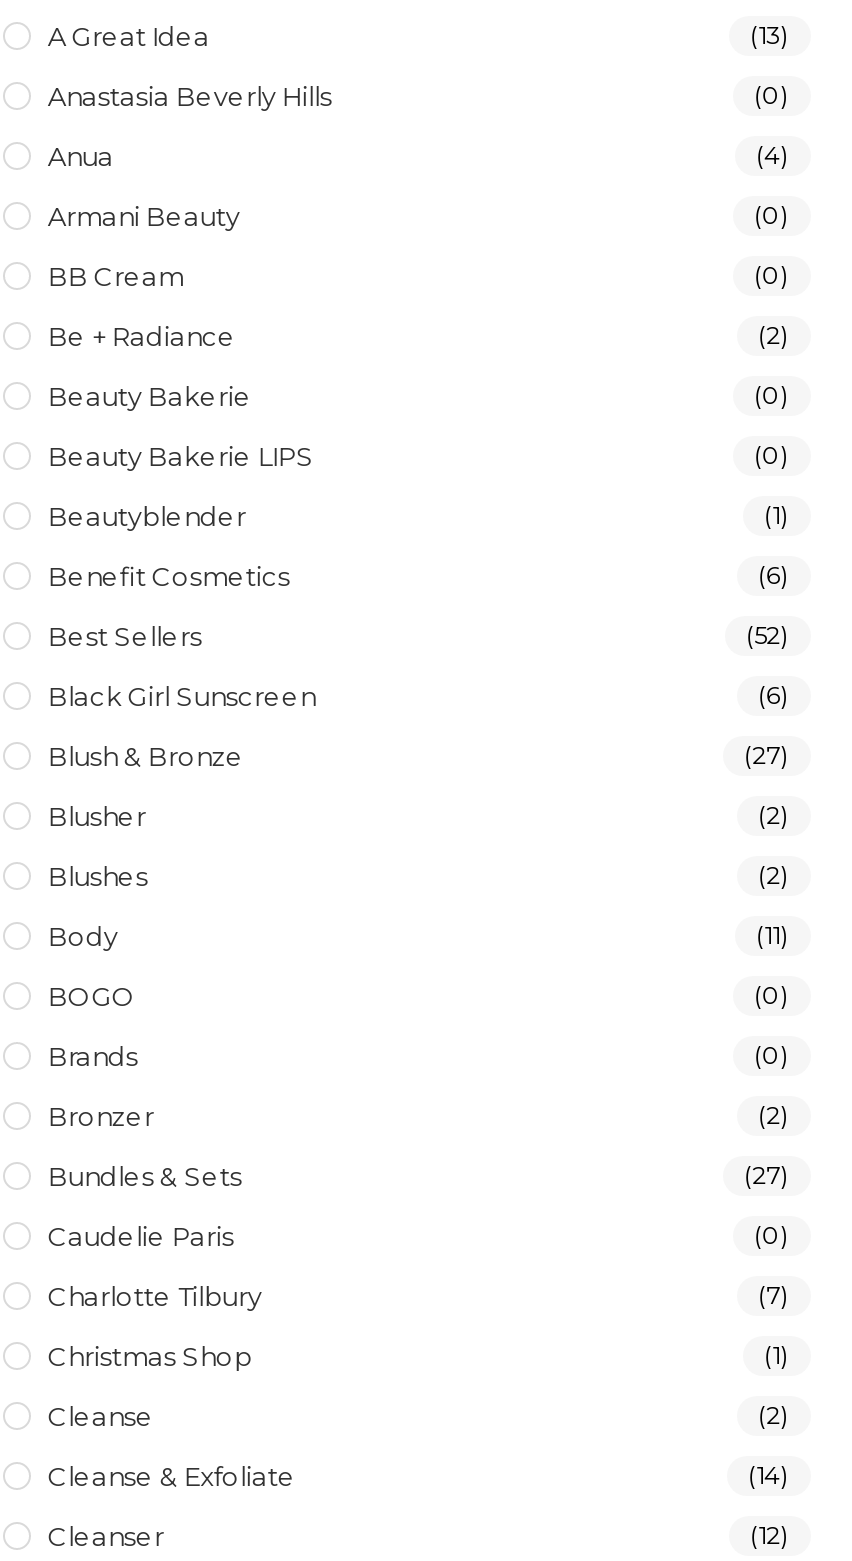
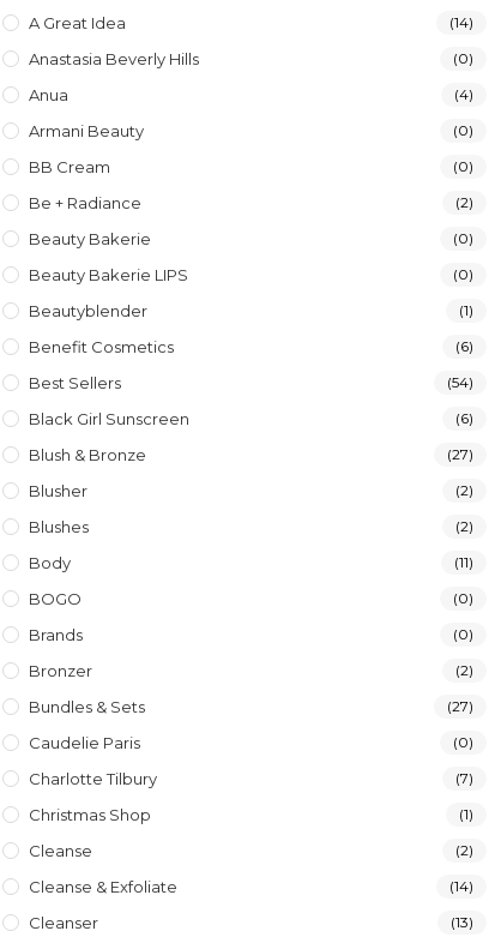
- (13)
+ (14)

- (52)
+ (54)

- (12)
+ (13)
